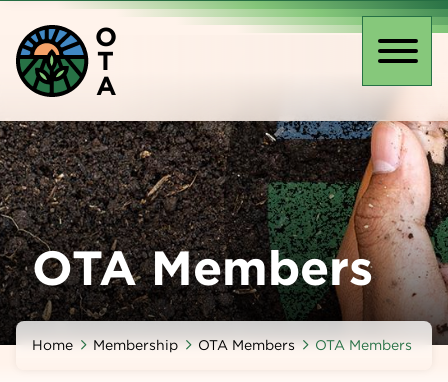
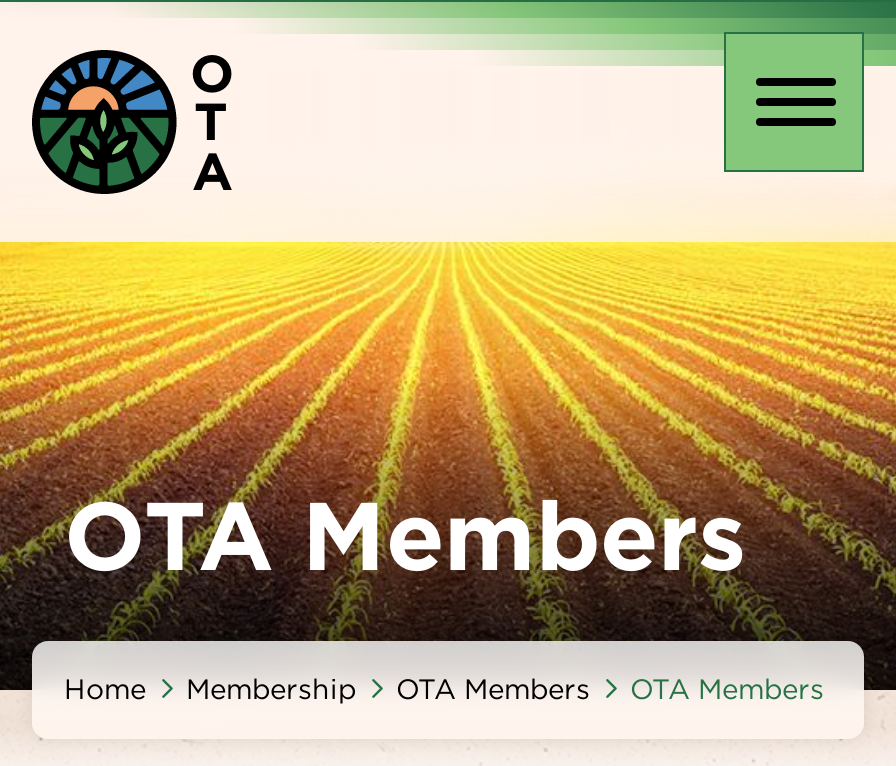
- [image]
+ [image]
